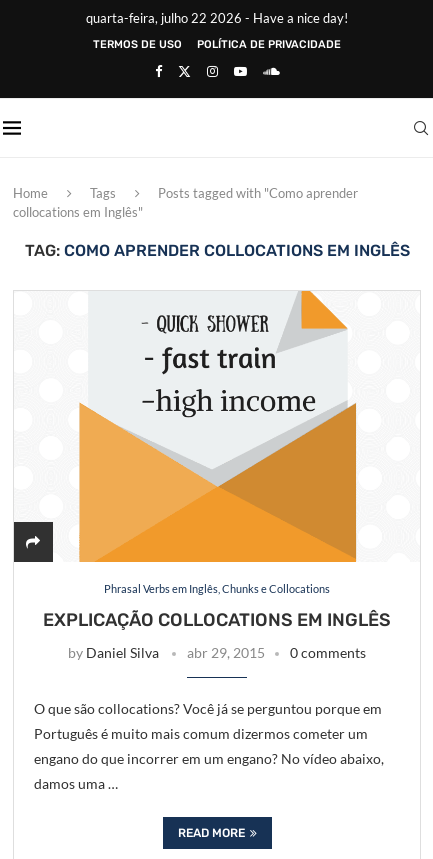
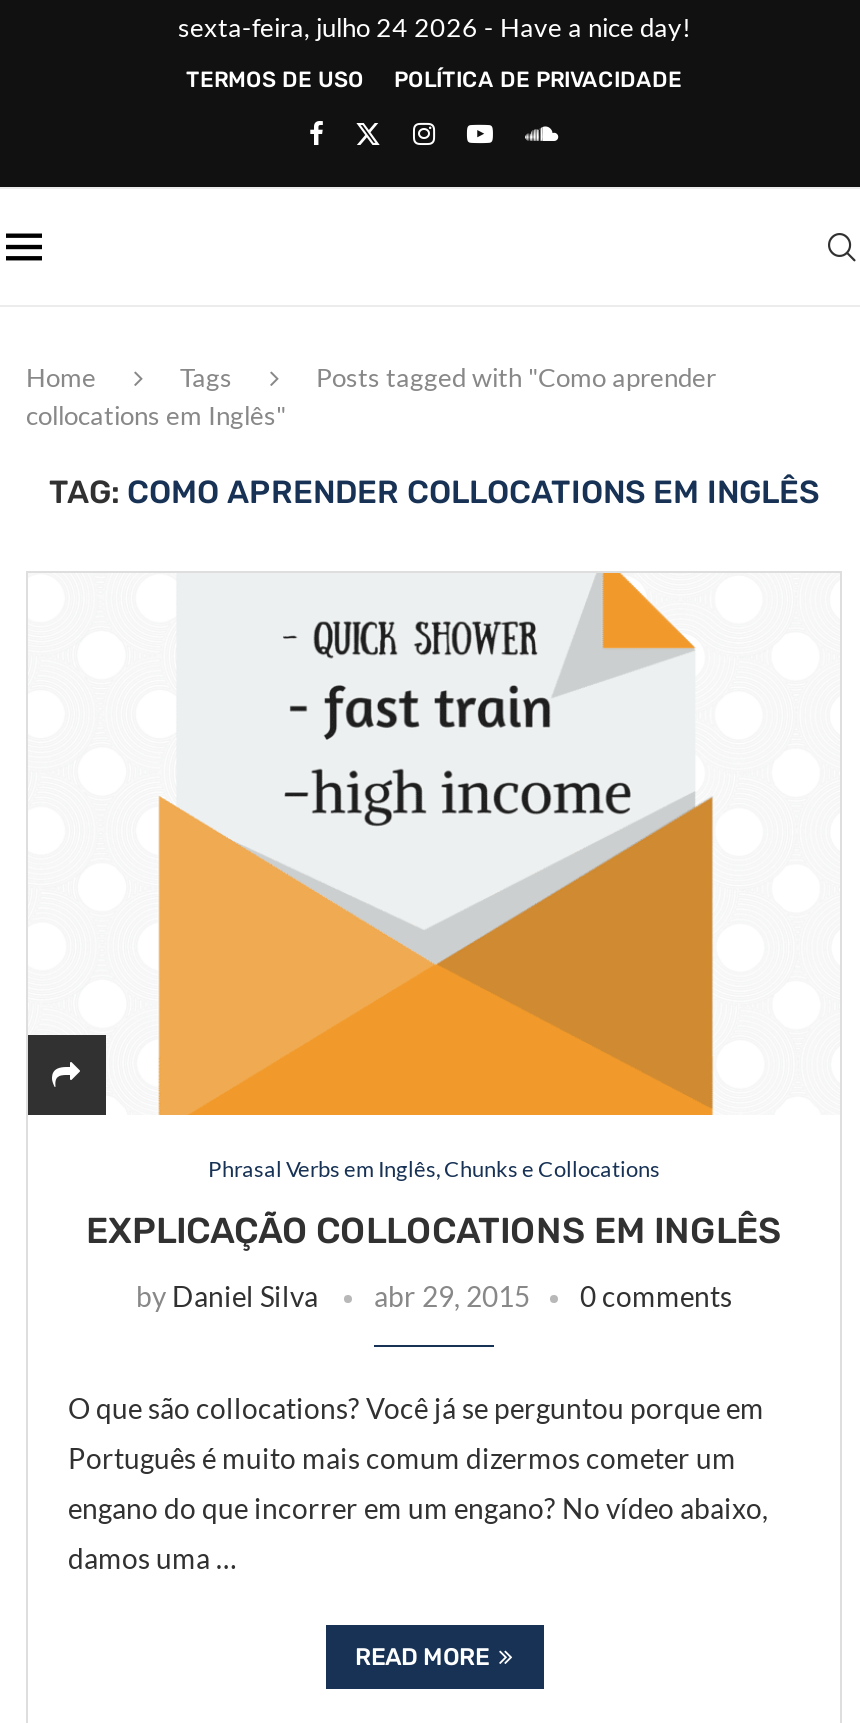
- quarta-feira, julho 22 2026 - Have a nice day!
+ sexta-feira, julho 24 2026 - Have a nice day!
